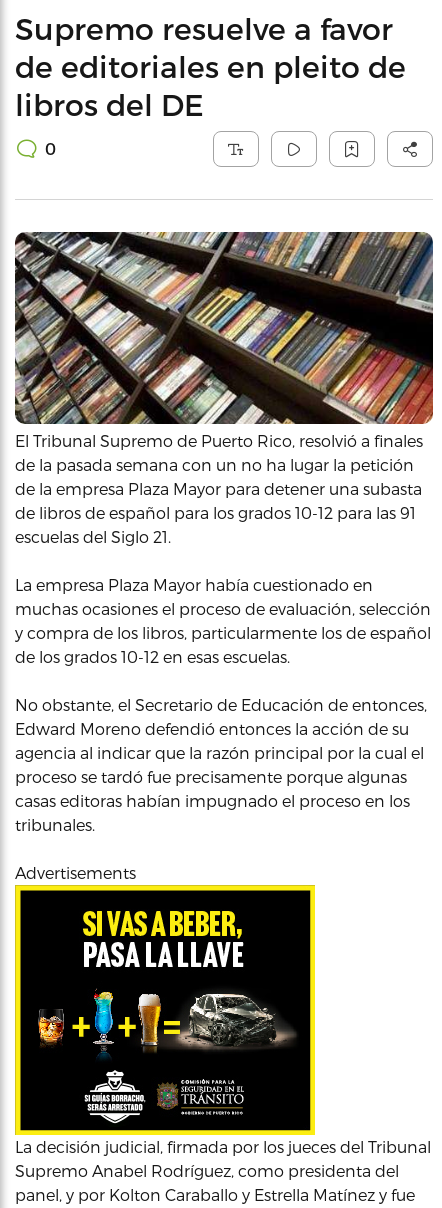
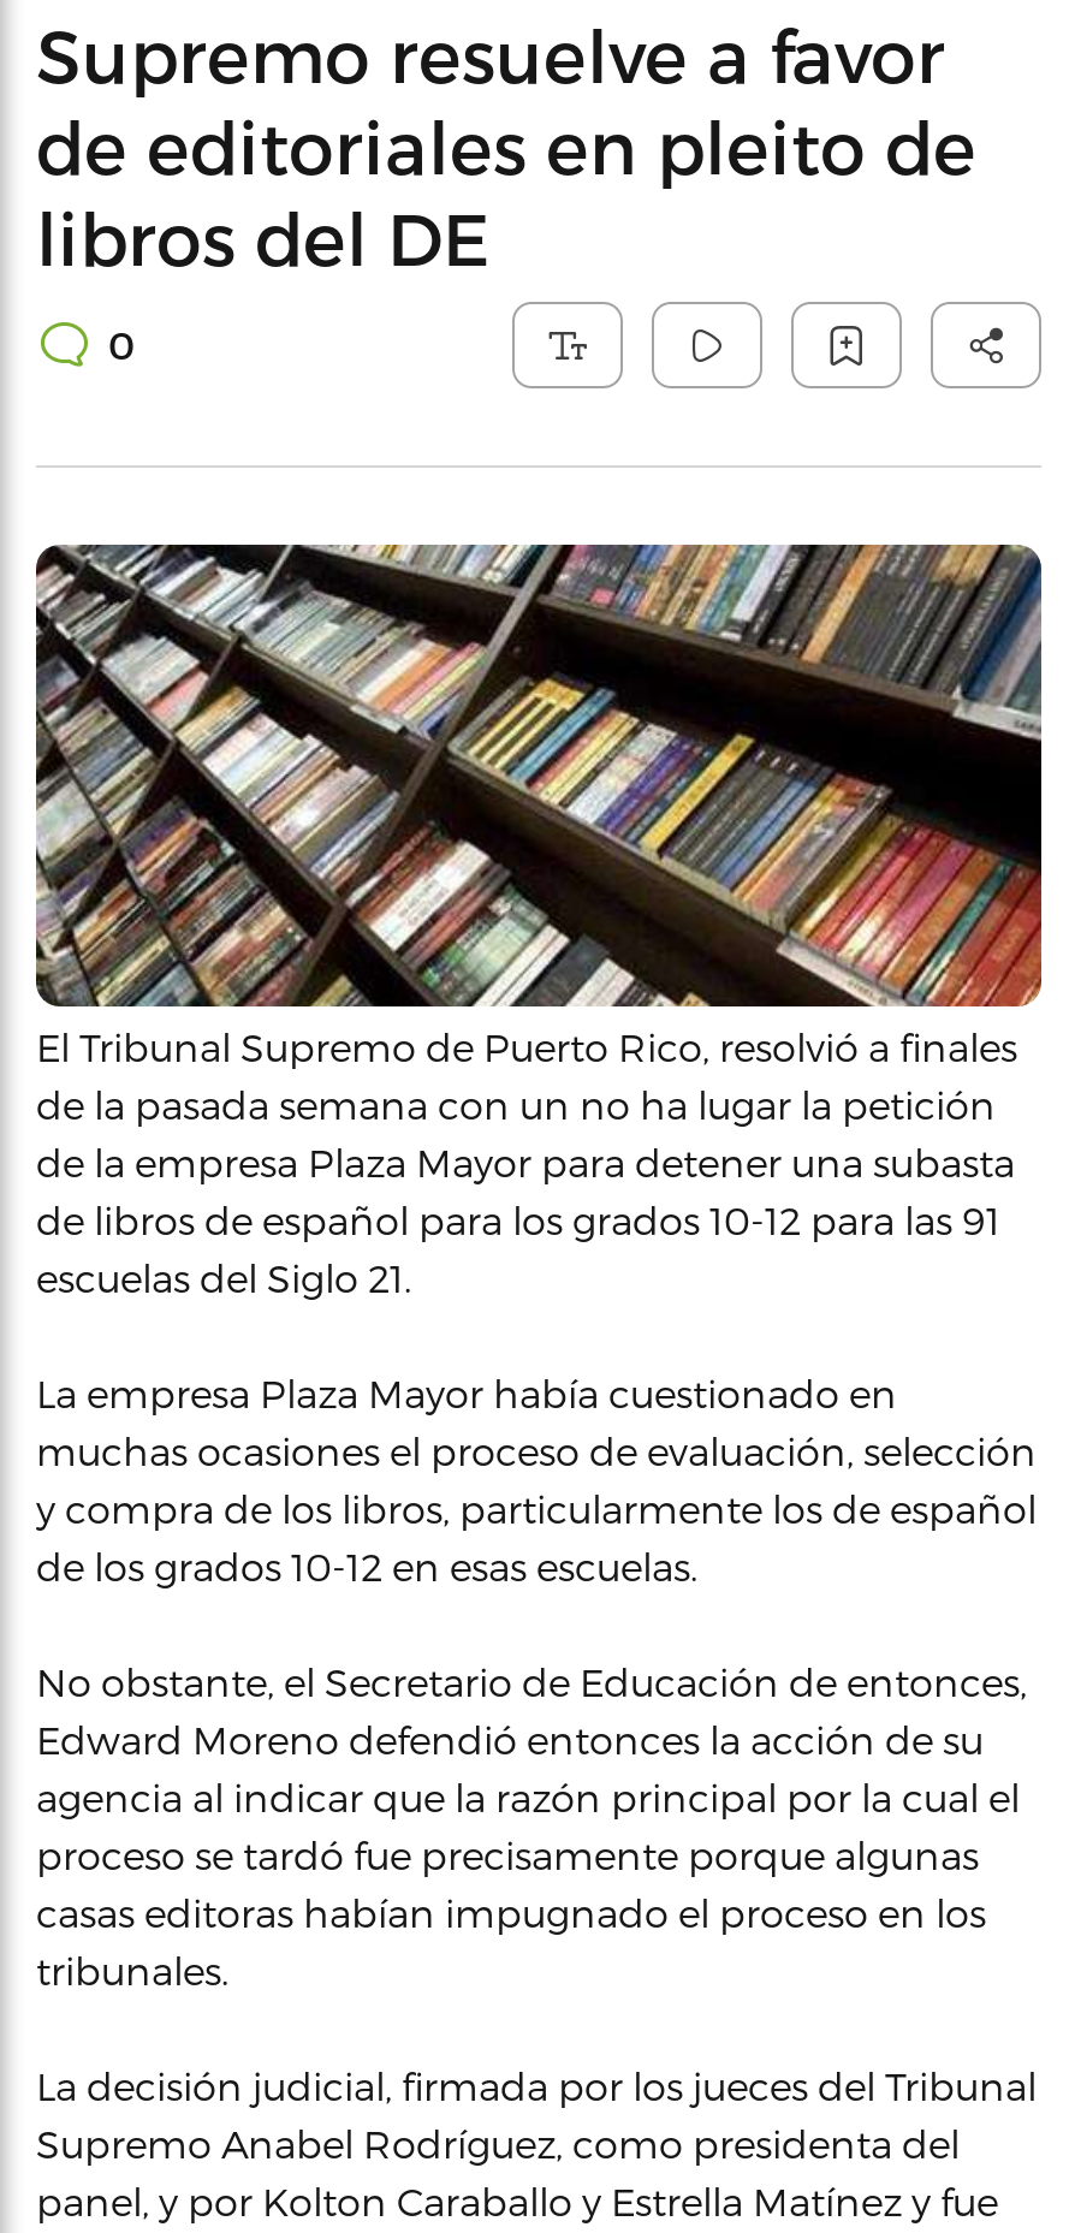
- Advertisements

- [image]
